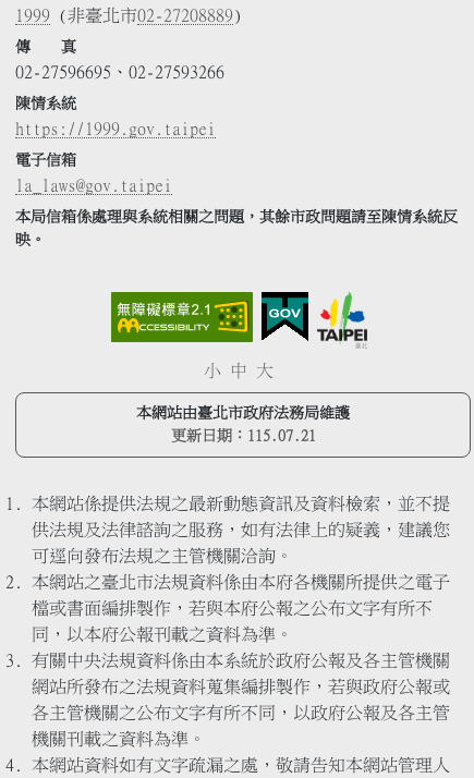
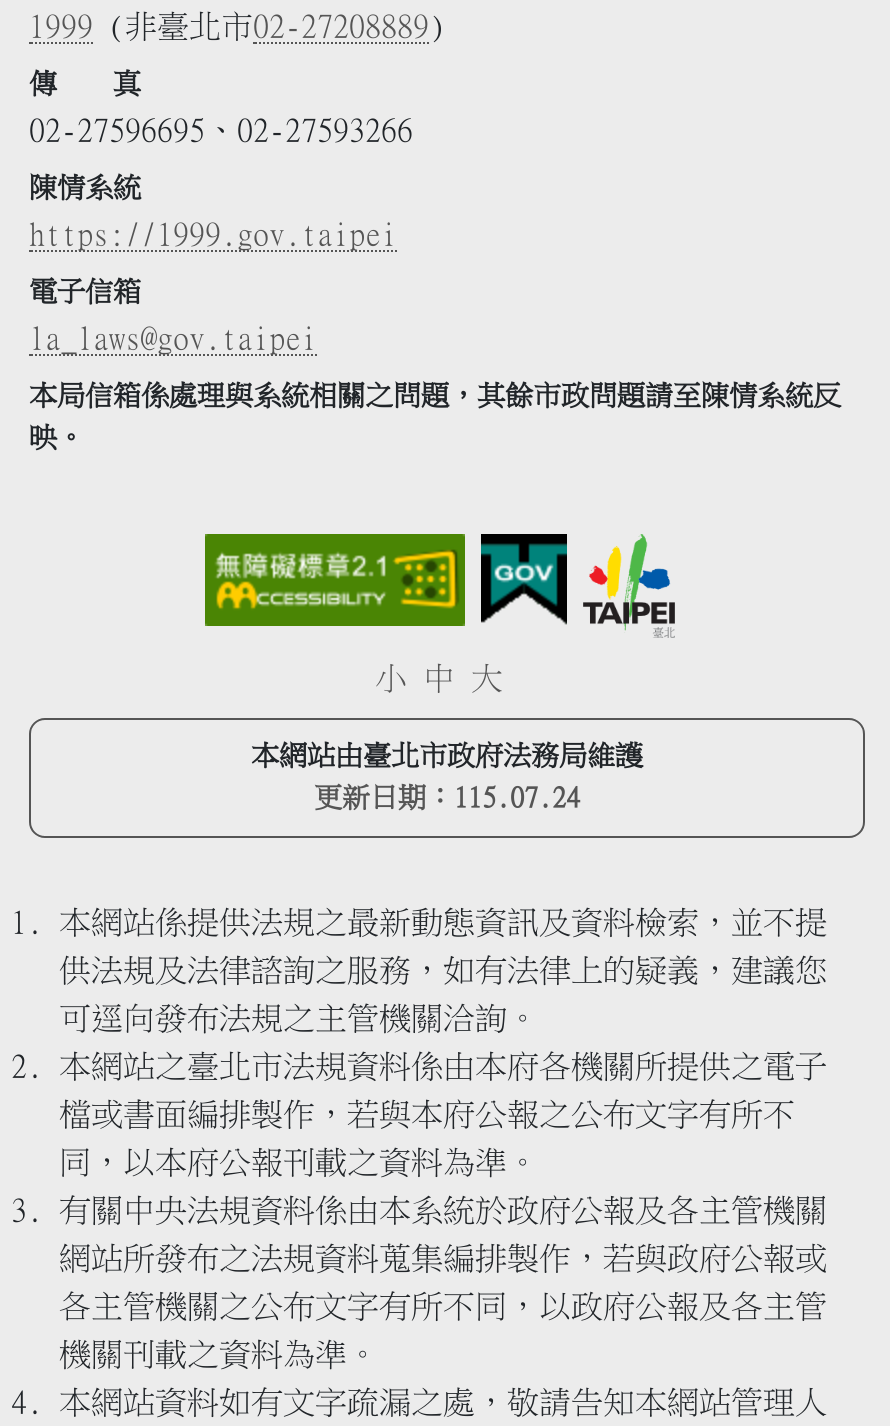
- 更新日期：115.07.21
+ 更新日期：115.07.24
